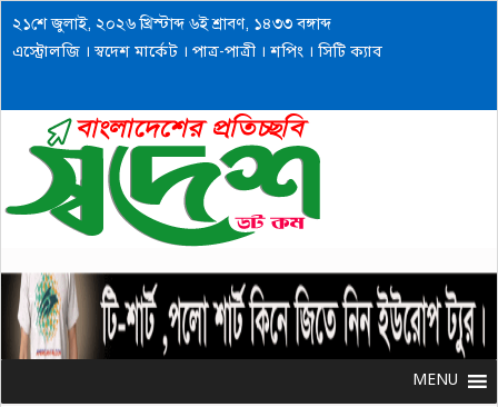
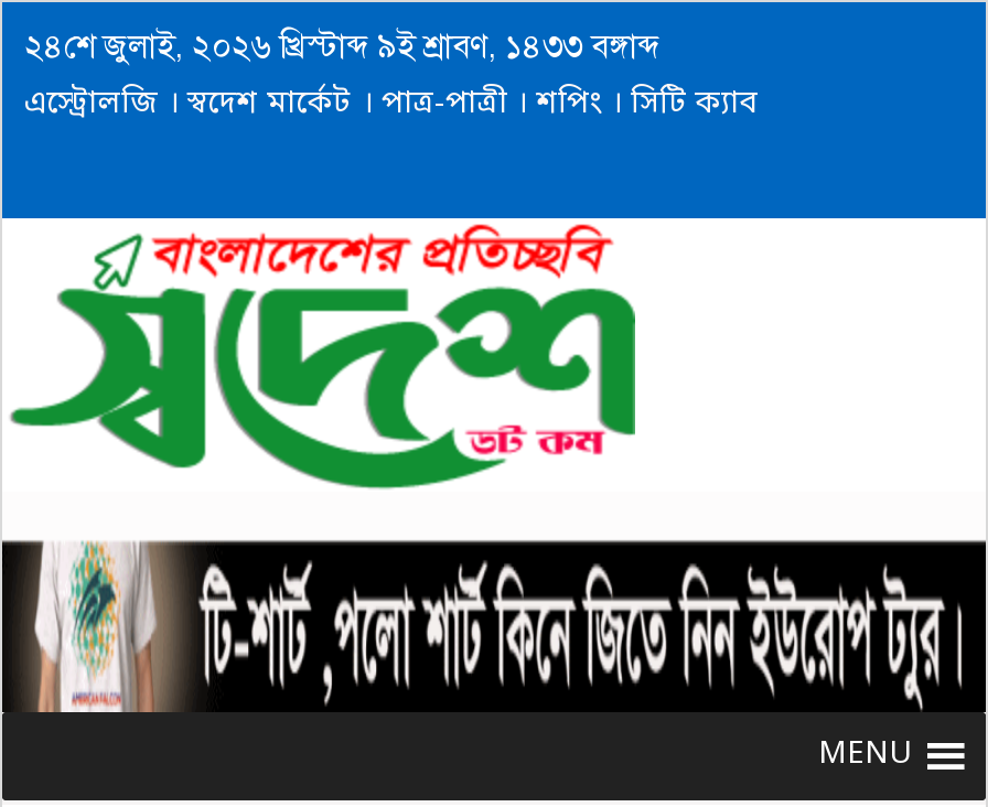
- ২১শে জুলাই, ২০২৬ খ্রিস্টাব্দ ৬ই শ্রাবণ, ১৪৩৩ বঙ্গাব্দ
+ ২৪শে জুলাই, ২০২৬ খ্রিস্টাব্দ ৯ই শ্রাবণ, ১৪৩৩ বঙ্গাব্দ
